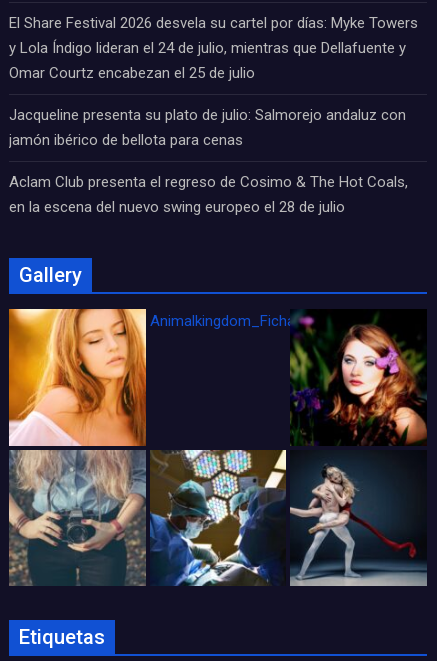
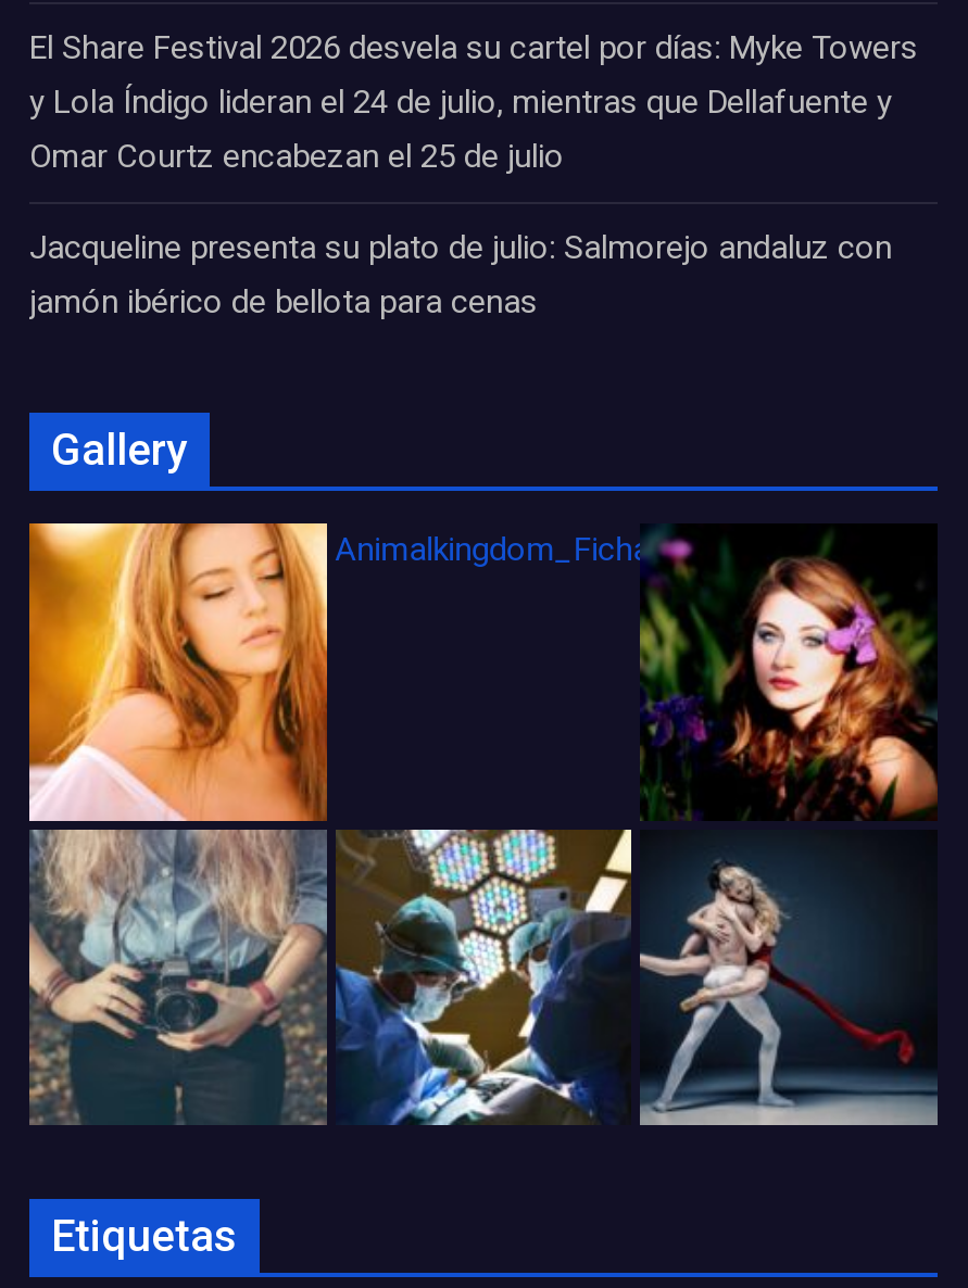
- Aclam Club presenta el regreso de Cosimo & The Hot Coals,
- en la escena del nuevo swing europeo el 28 de julio
